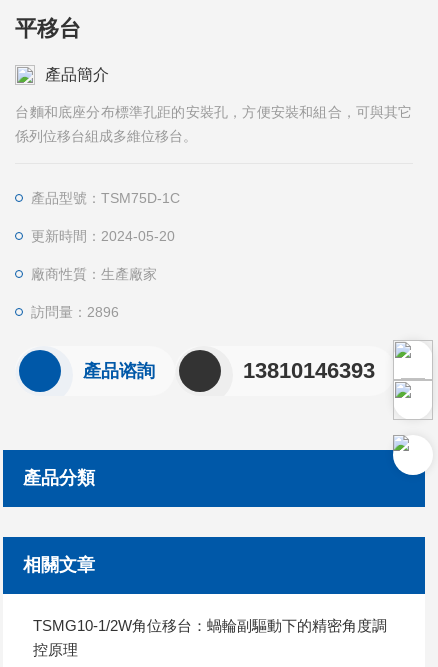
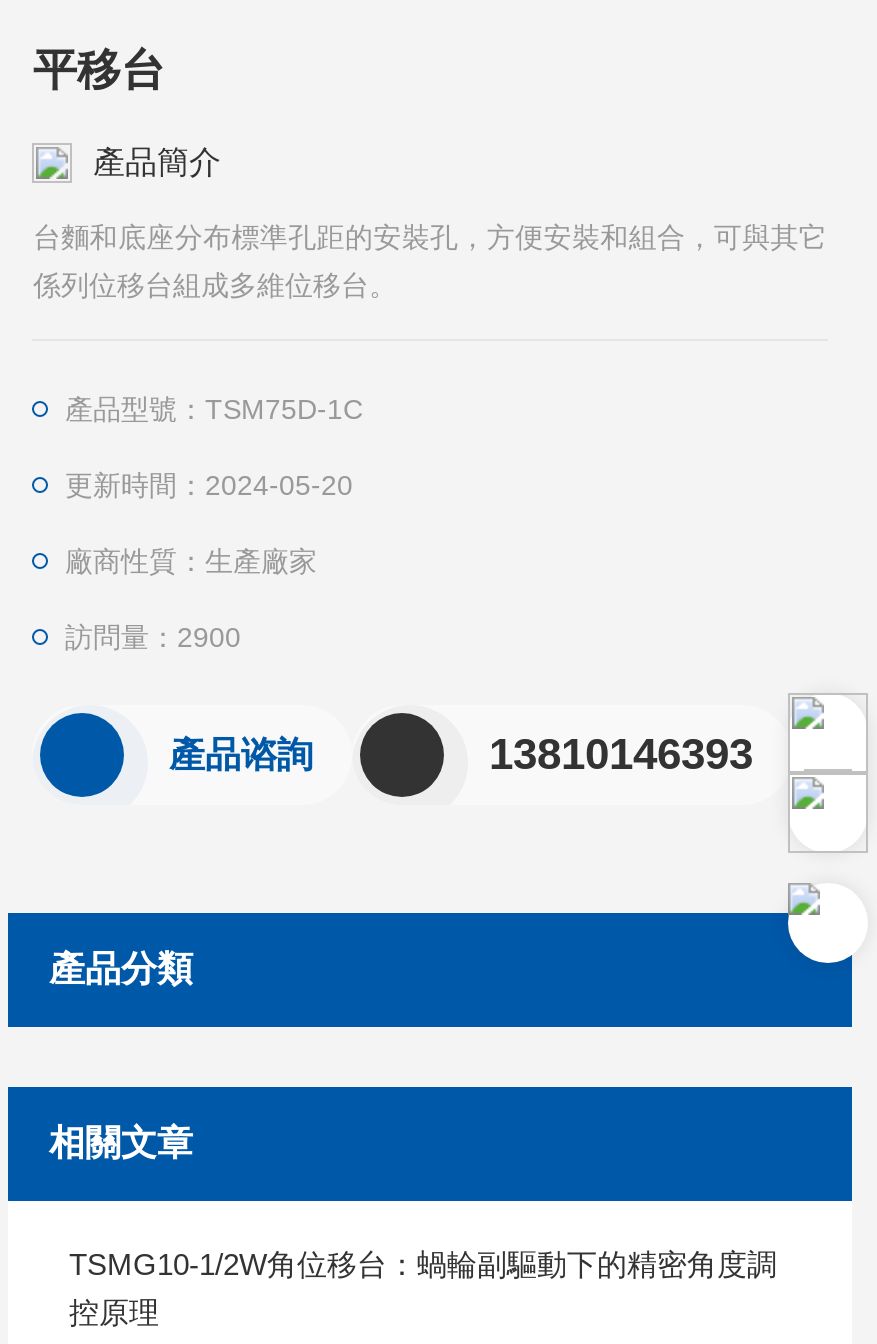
- 訪問量：2896
+ 訪問量：2900
